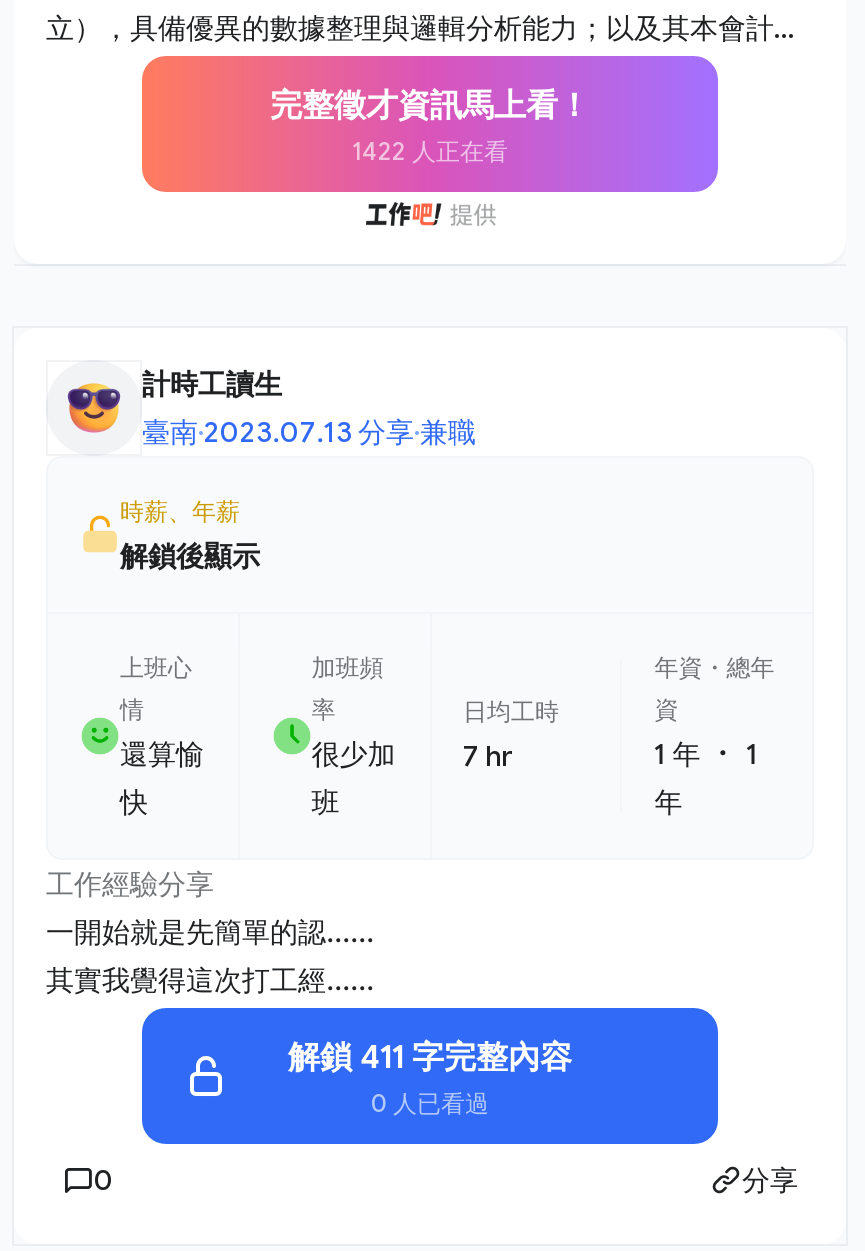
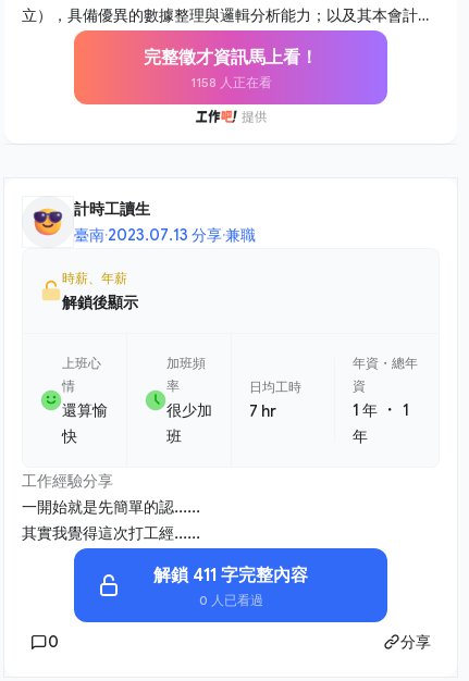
- 1422 人正在看
+ 1158 人正在看
